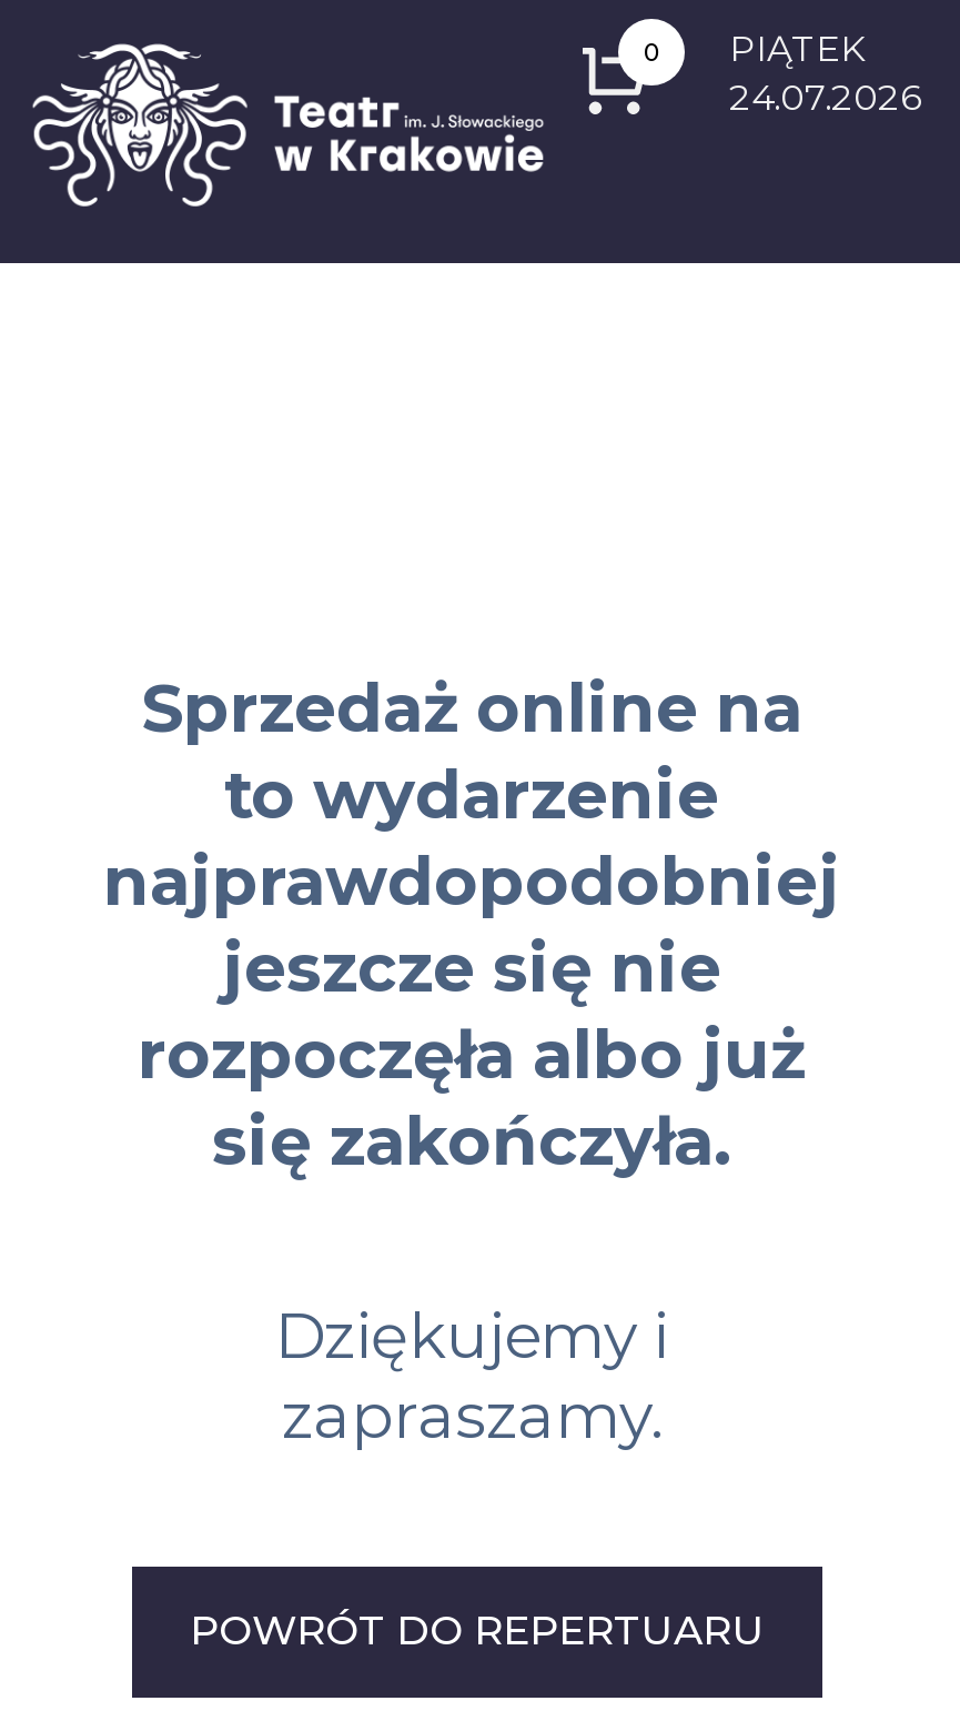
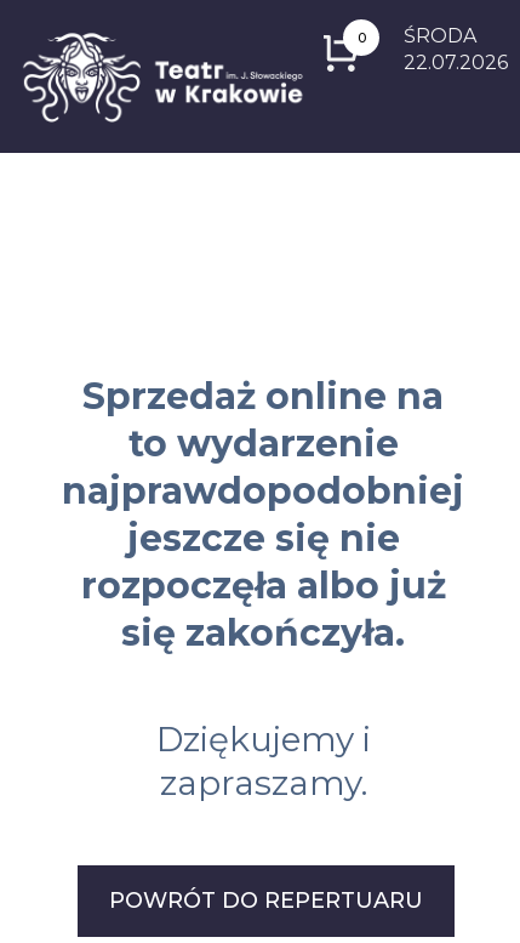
- PIĄTEK
- 24.07.2026
+ ŚRODA
+ 22.07.2026
